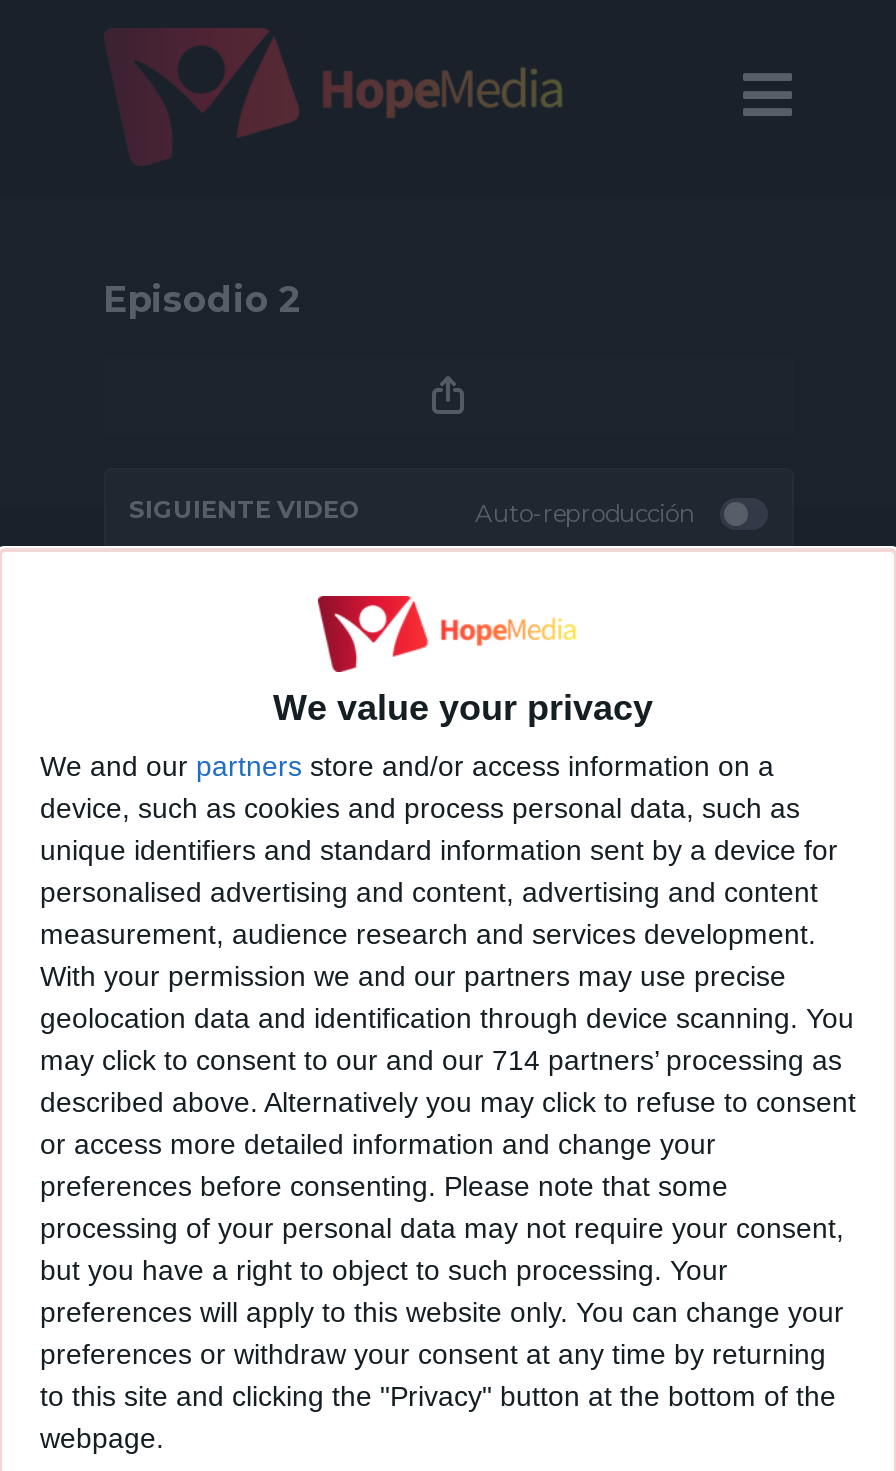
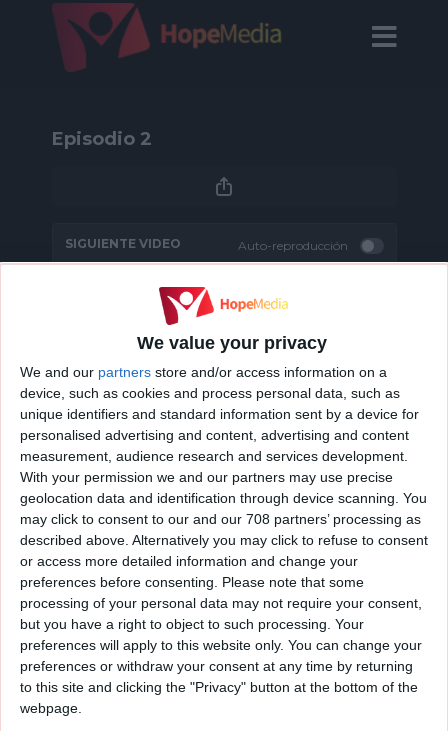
- may click to consent to our and our 714 partners’ processing as
+ may click to consent to our and our 708 partners’ processing as
